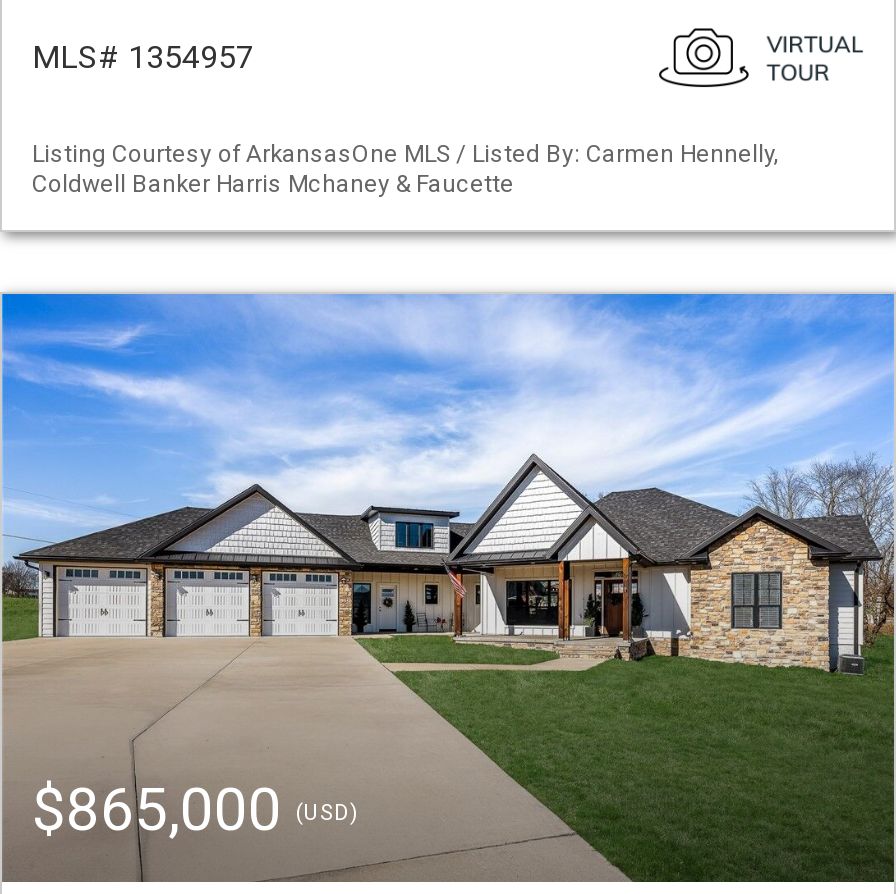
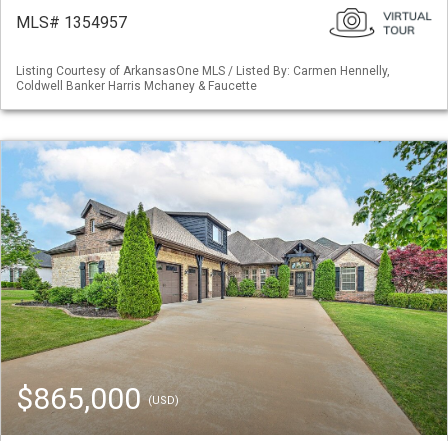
- [image]
+ [image]
